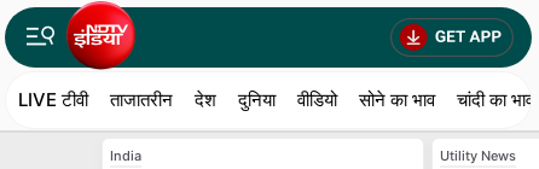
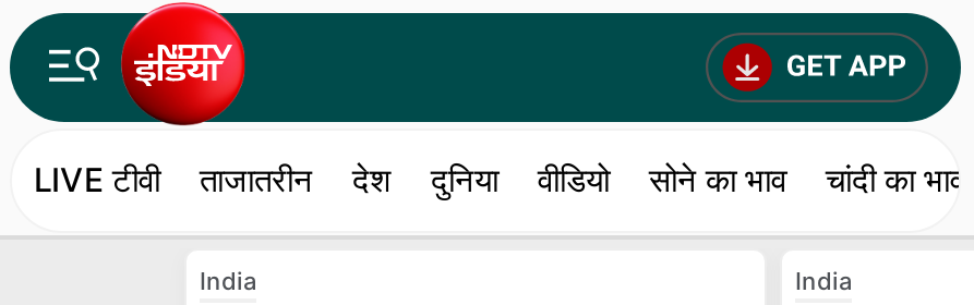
- Utility News
+ India
